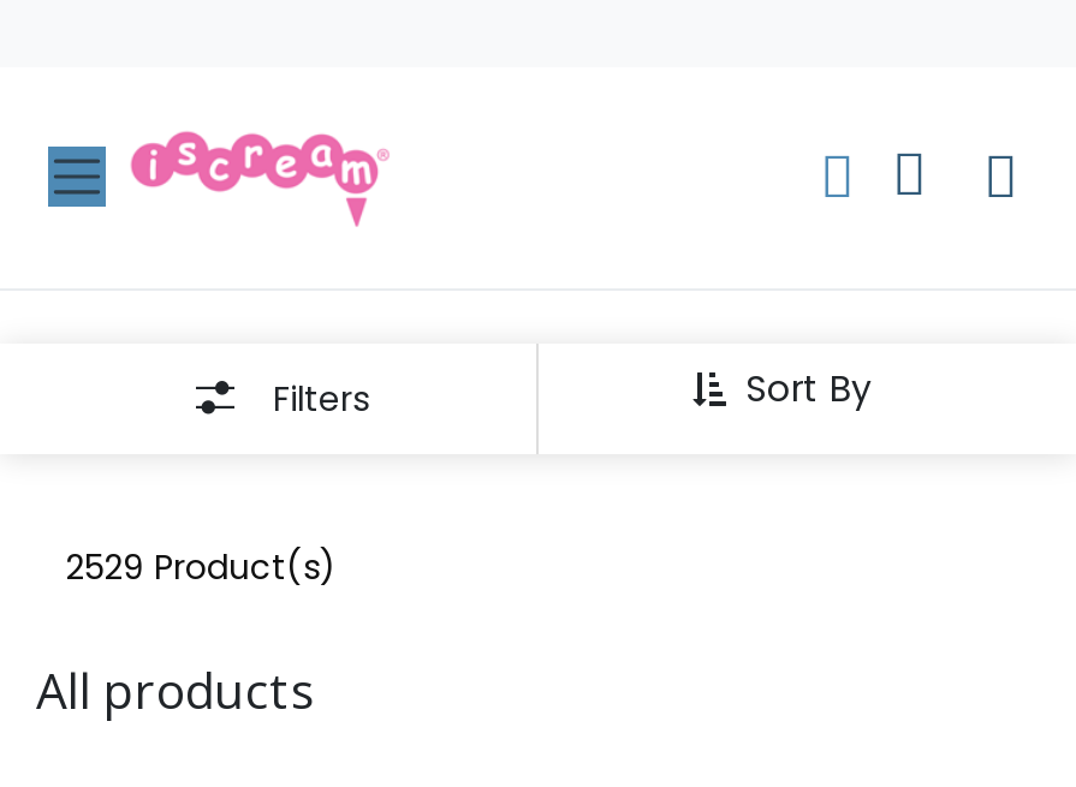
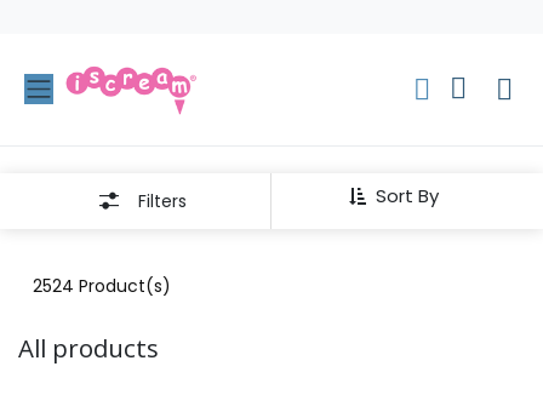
- 2529 Product(s)
+ 2524 Product(s)
